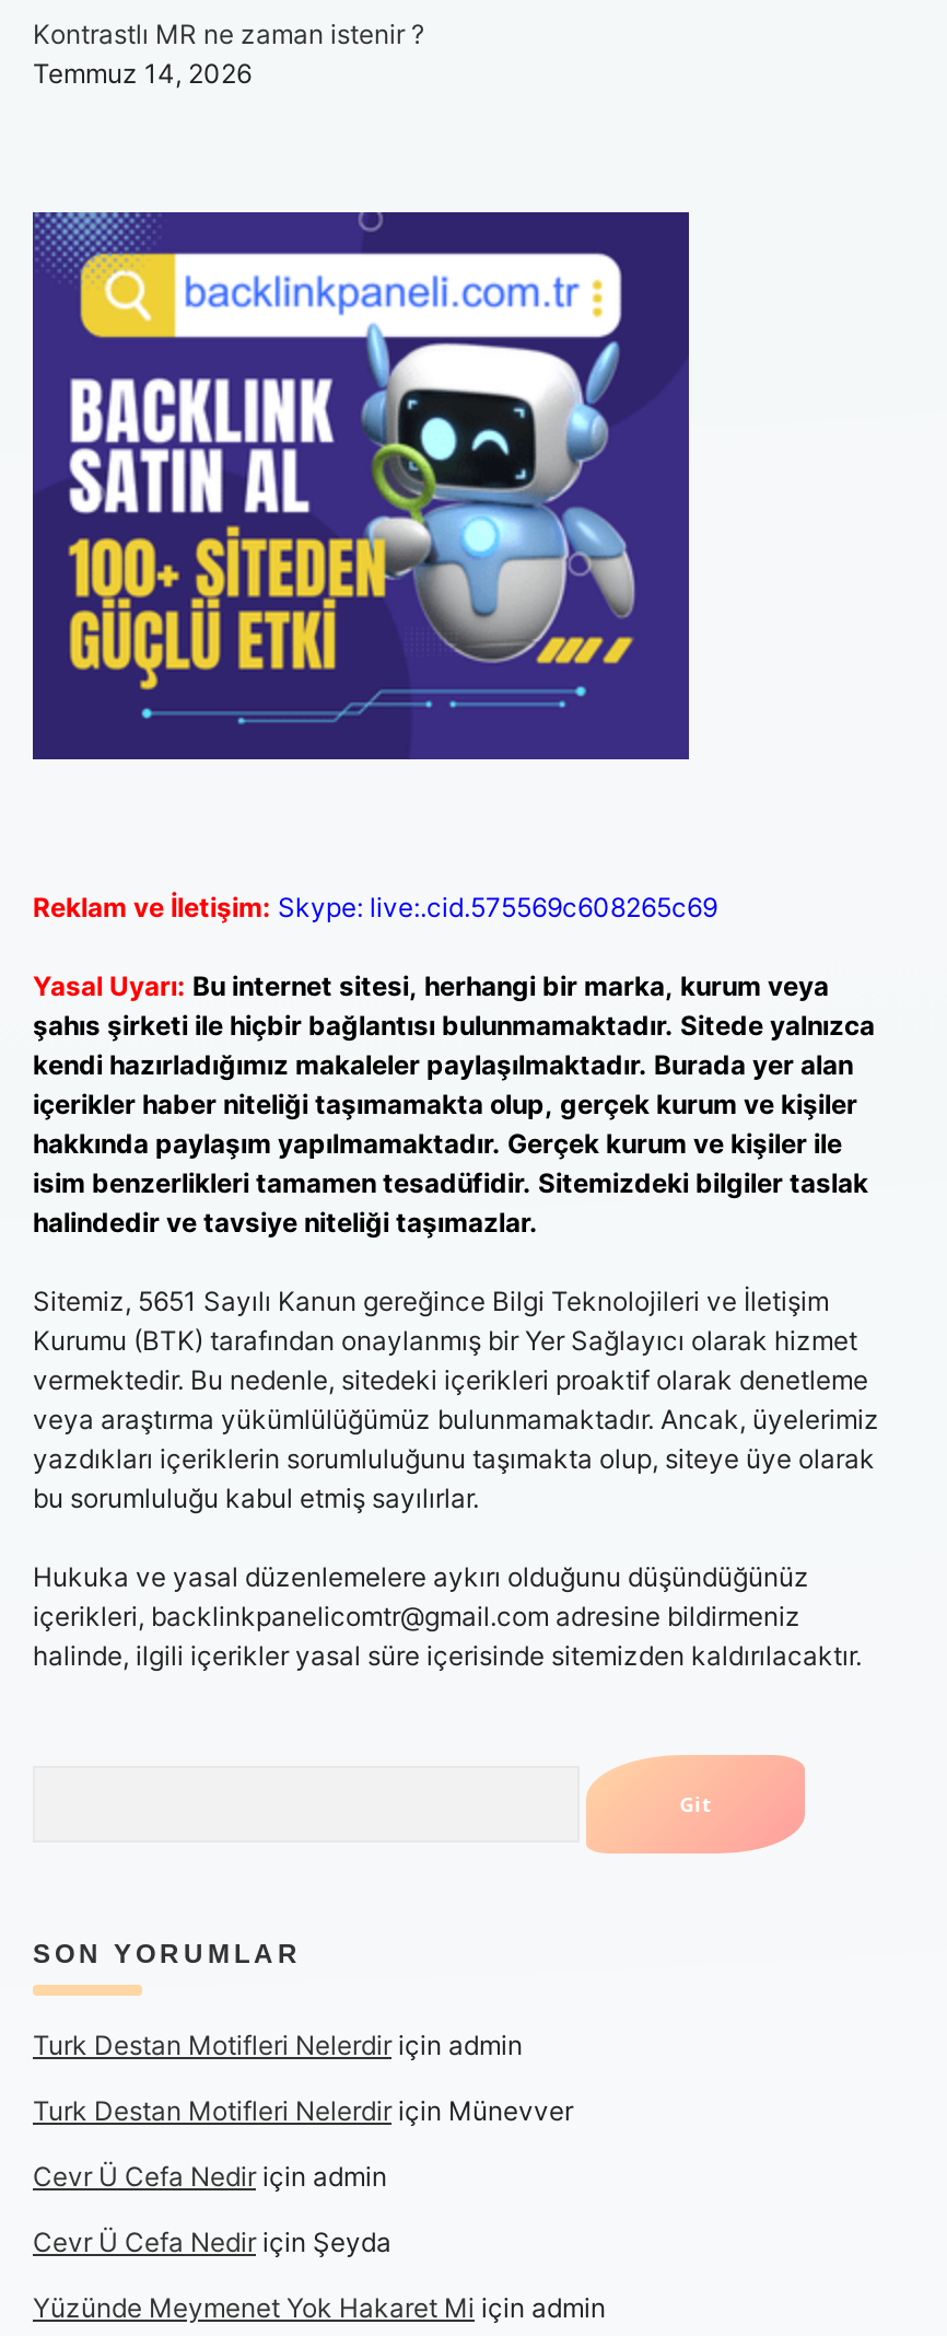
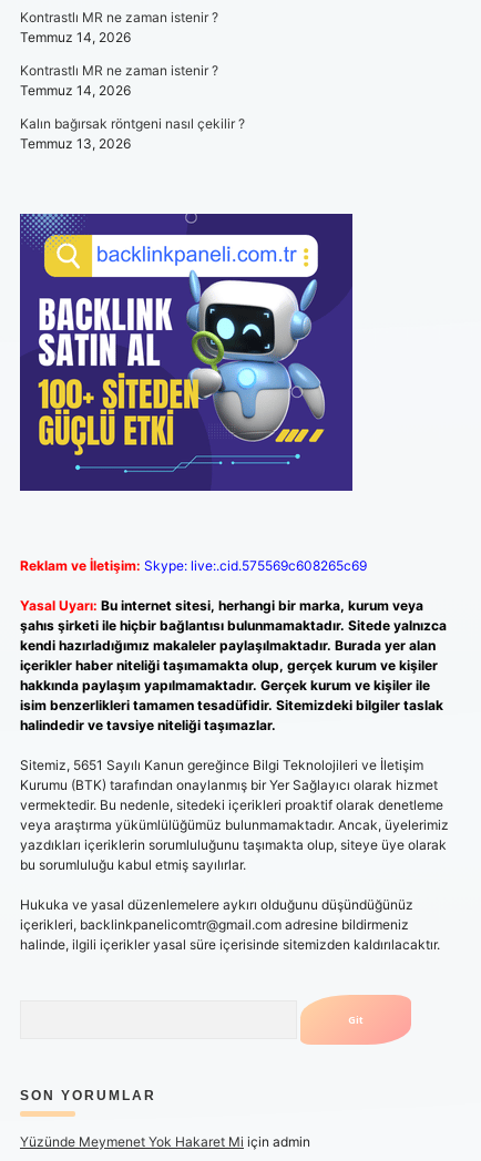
+ Kontrastlı MR ne zaman istenir ?
+ Temmuz 14, 2026
+ Kalın bağırsak röntgeni nasıl çekilir ?
+ Temmuz 13, 2026

moved down: [image]

moved down: [image]

moved down: Reklam ve İletişim: Skype: live:.cid.575569c608265c69 | Yasal Uyarı: Bu internet sitesi, herhangi bir marka, kurum veya | şahıs şirketi ile hiçbir bağlantısı bulunmamaktadır. Sitede yalnızca | ... | halinde, ilgili içerikler yasal süre içerisinde sitemizden kaldırılacaktır. | SON YORUMLAR

- Turk Destan Motifleri Nelerdir için admin
- Turk Destan Motifleri Nelerdir için Münevver
- Cevr Ü Cefa Nedir için admin
- Cevr Ü Cefa Nedir için Şeyda
